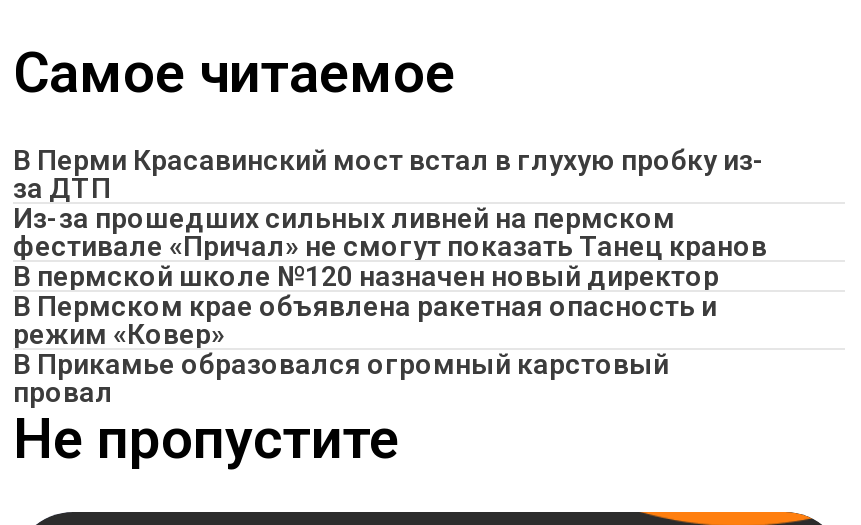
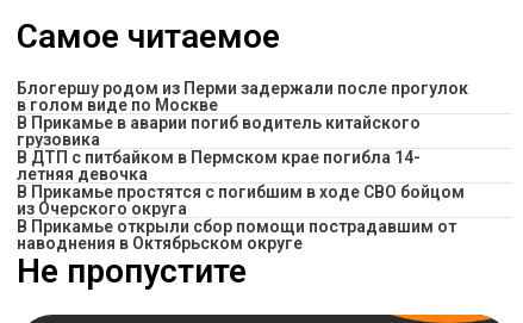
- В Перми Красавинский мост встал в глухую пробку из-
- за ДТП
- Из-за прошедших сильных ливней на пермском
- фестивале «Причал» не смогут показать Танец кранов
- В пермской школе №120 назначен новый директор
- В Пермском крае объявлена ракетная опасность и
- режим «Ковер»
- В Прикамье образовался огромный карстовый
- провал
+ Блогершу родом из Перми задержали после прогулок
+ в голом виде по Москве
+ В Прикамье в аварии погиб водитель китайского
+ грузовика
+ В ДТП с питбайком в Пермском крае погибла 14-
+ летняя девочка
+ В Прикамье простятся с погибшим в ходе СВО бойцом
+ из Очерского округа
+ В Прикамье открыли сбор помощи пострадавшим от
+ наводнения в Октябрьском округе
